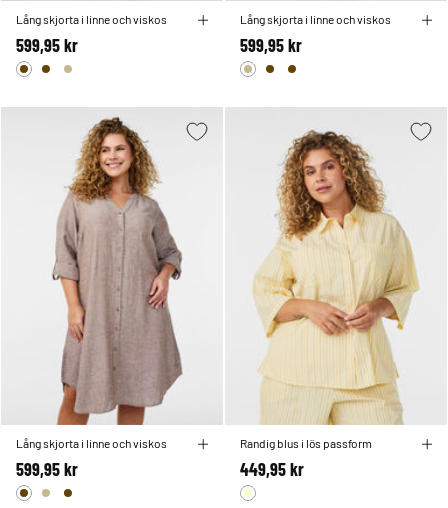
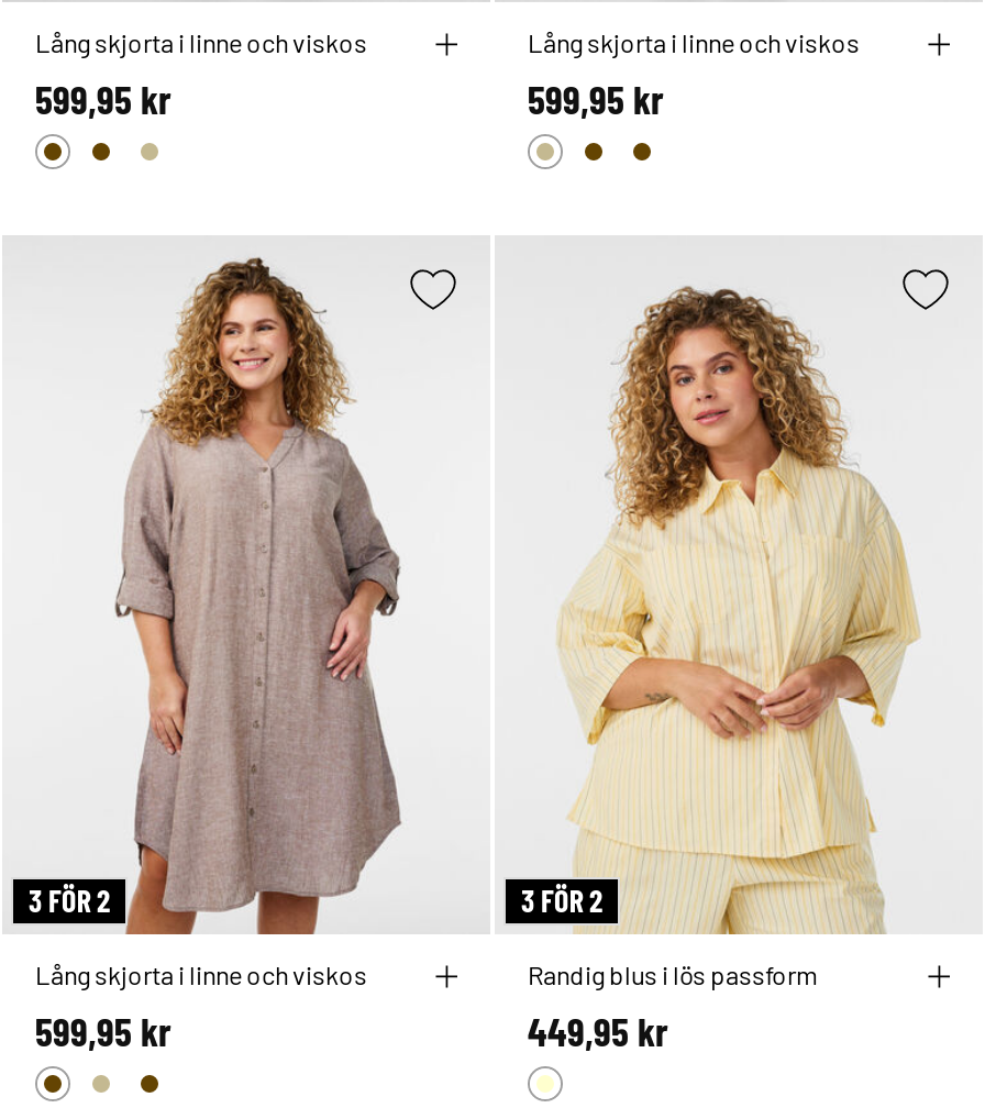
+ 3 FÖR 2

+ 3 FÖR 2
